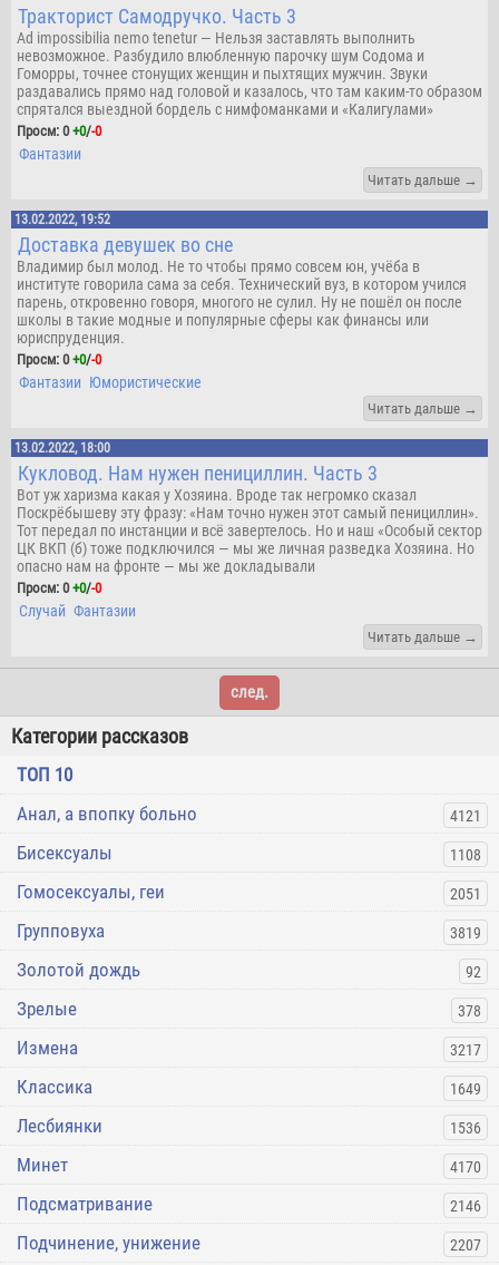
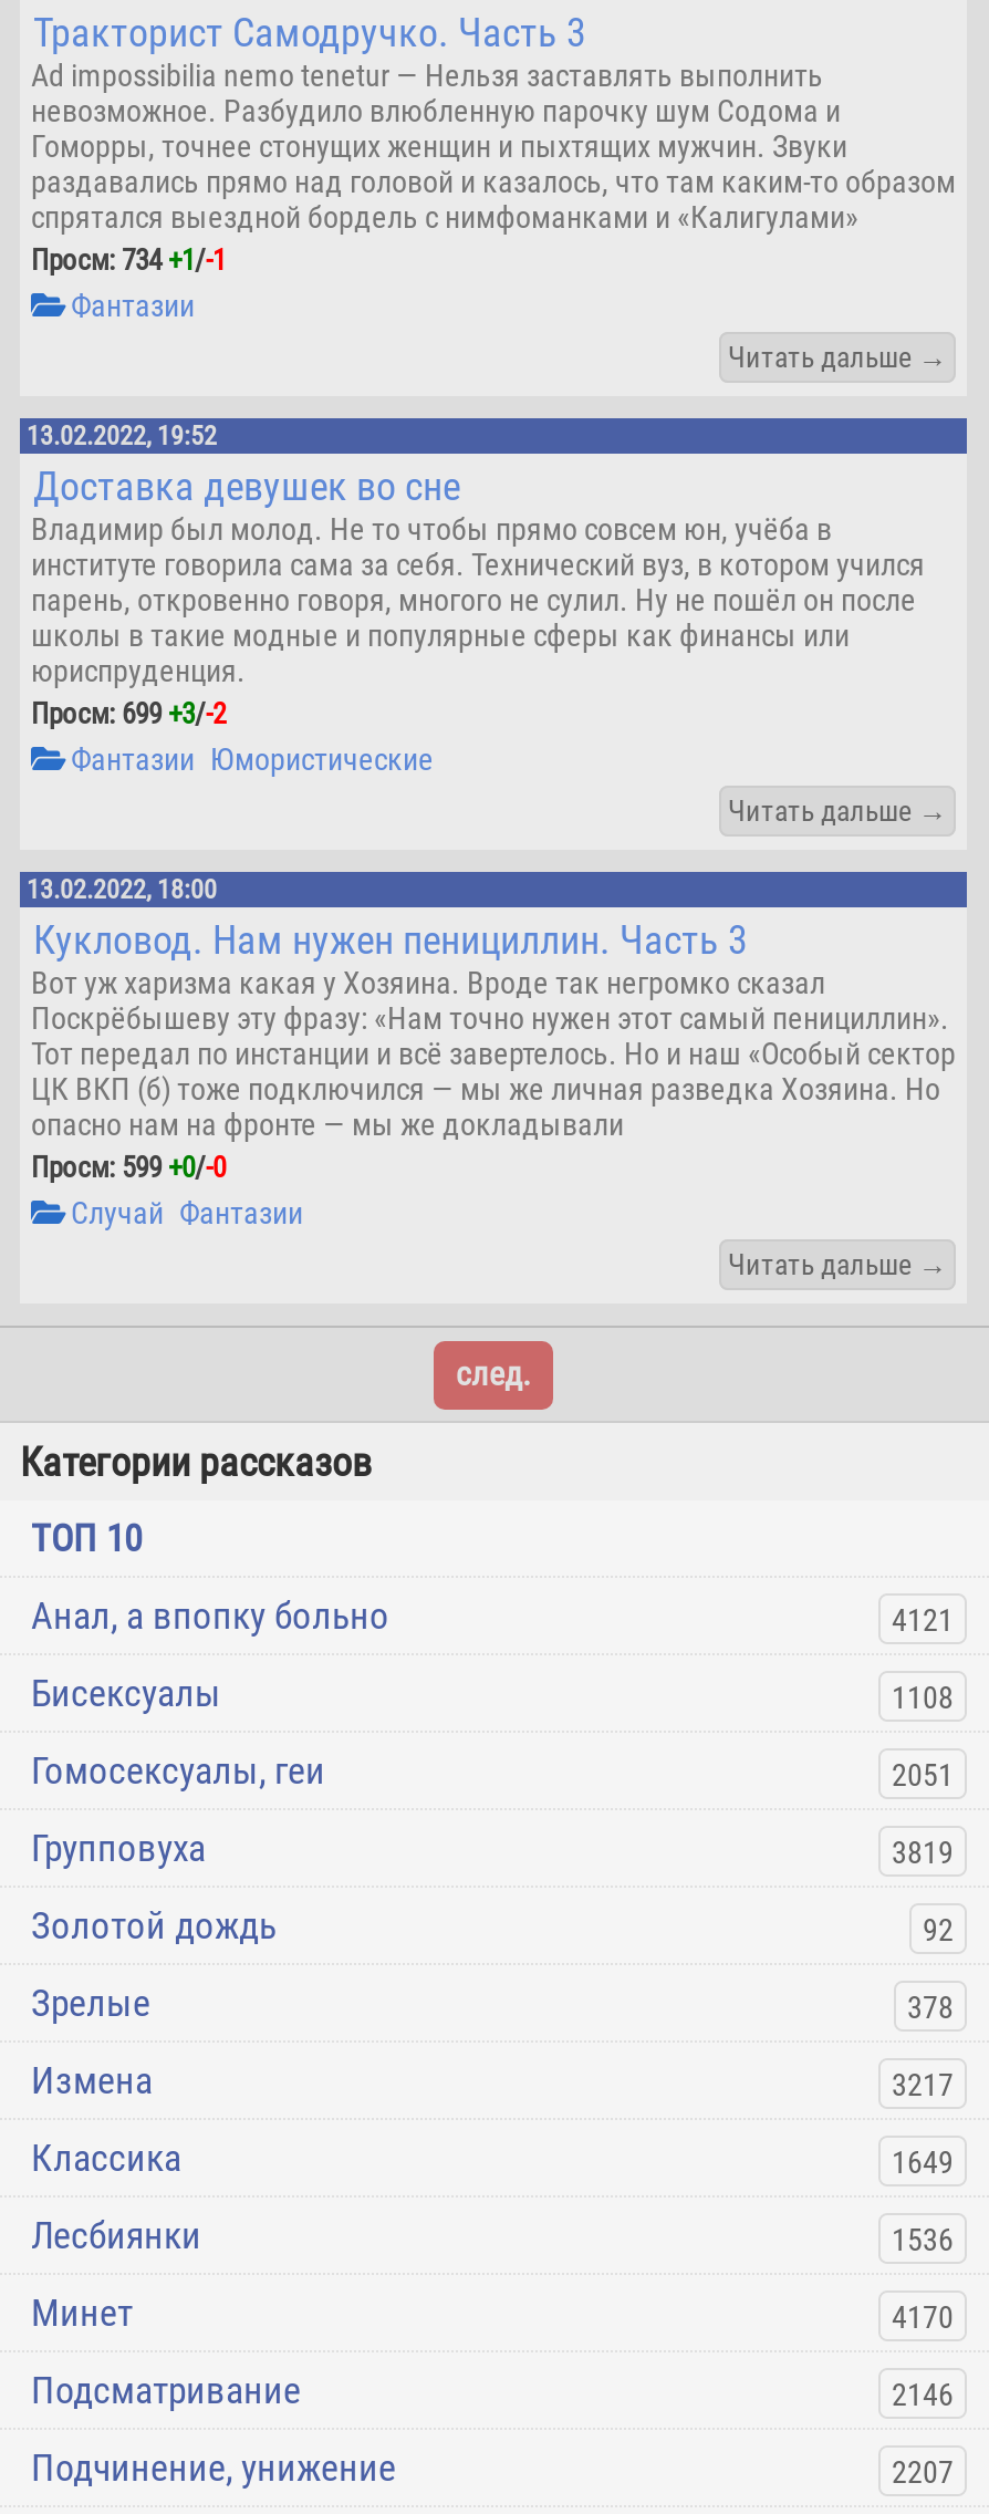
- Проcм: 0 +0/-0
+ Проcм: 734 +1/-1

- Проcм: 0 +0/-0
+ Проcм: 699 +3/-2

- Проcм: 0 +0/-0
+ Проcм: 599 +0/-0
